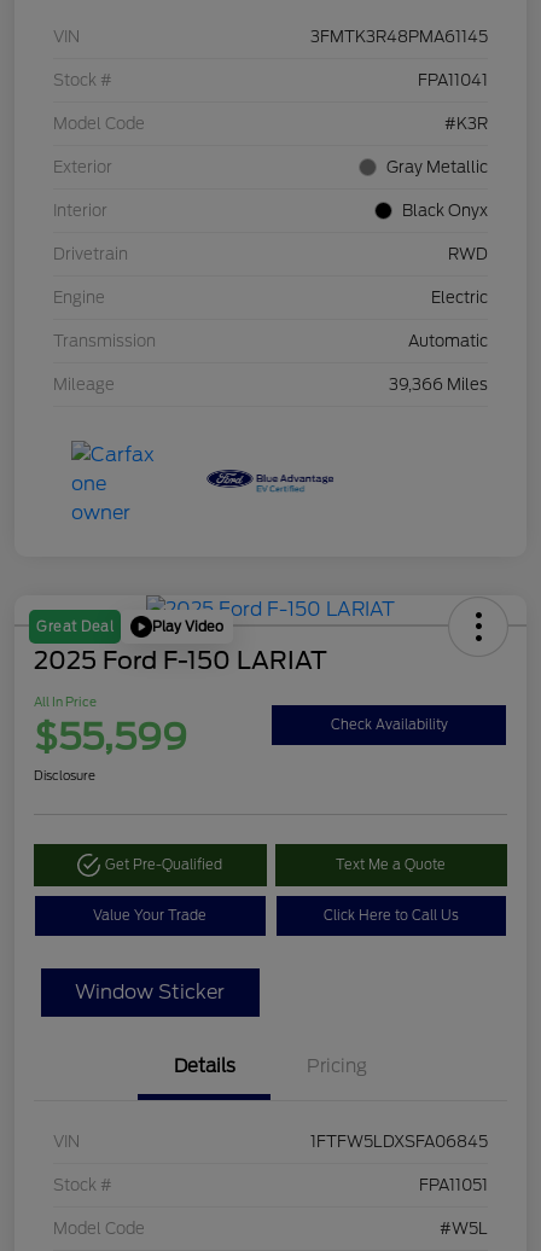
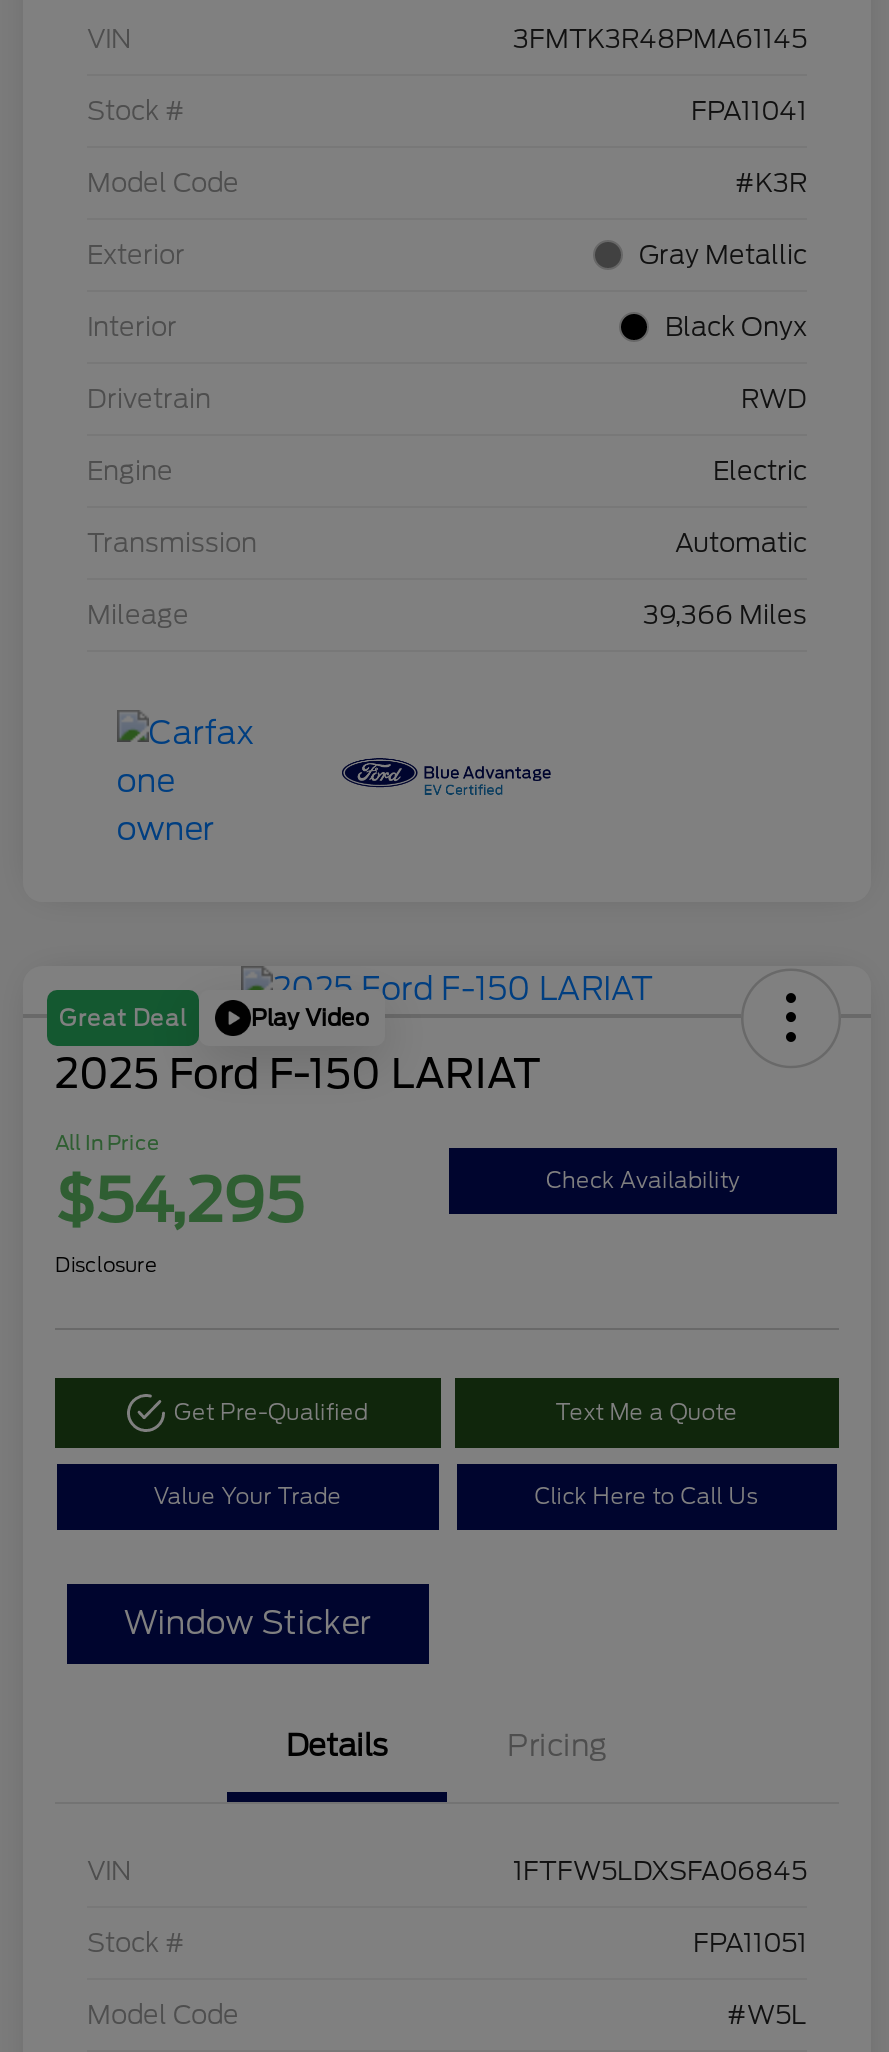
- $55,599
+ $54,295
